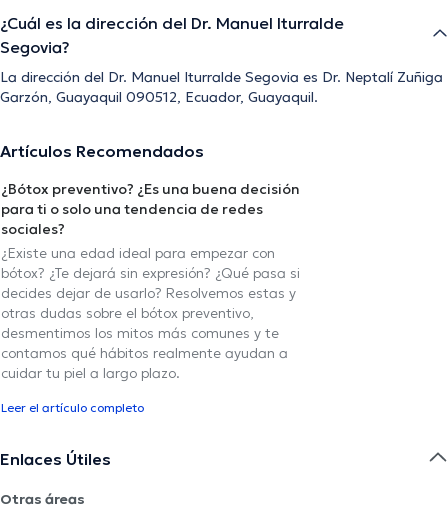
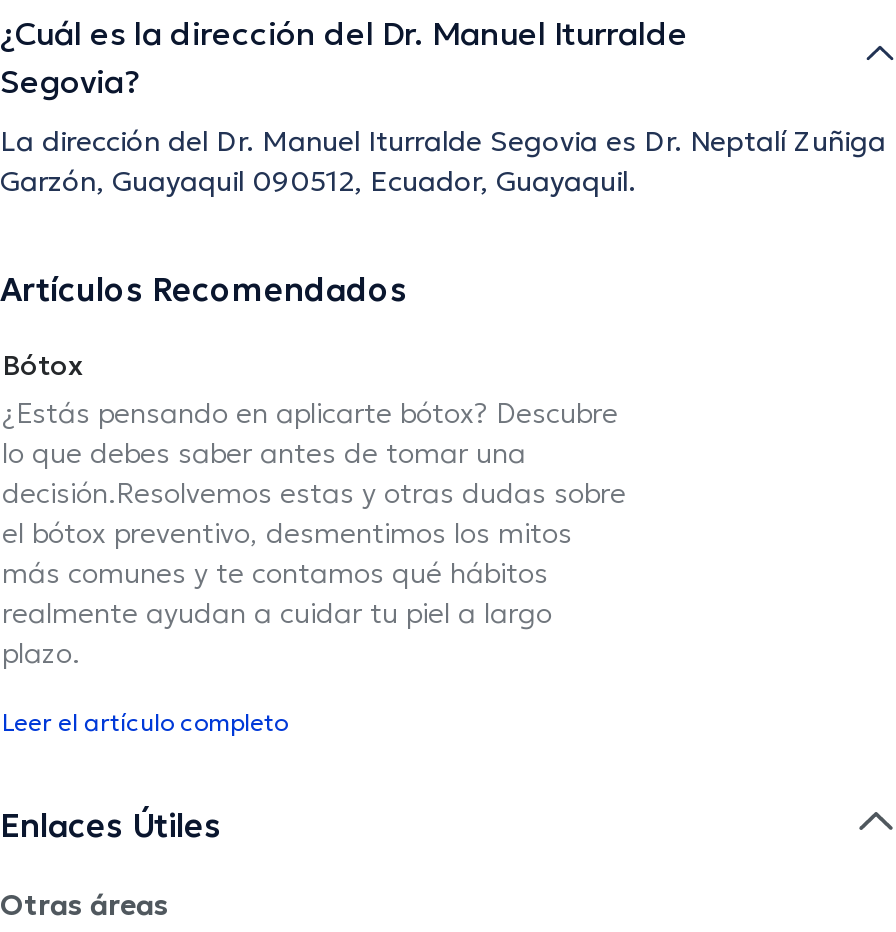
- ¿Bótox preventivo? ¿Es una buena decisión
- para ti o solo una tendencia de redes
- sociales?
- ¿Existe una edad ideal para empezar con
- bótox? ¿Te dejará sin expresión? ¿Qué pasa si
- decides dejar de usarlo? Resolvemos estas y
- otras dudas sobre el bótox preventivo,
- desmentimos los mitos más comunes y te
- contamos qué hábitos realmente ayudan a
- cuidar tu piel a largo plazo.
+ Bótox
+ ¿Estás pensando en aplicarte bótox? Descubre
+ lo que debes saber antes de tomar una
+ decisión.Resolvemos estas y otras dudas sobre
+ el bótox preventivo, desmentimos los mitos
+ más comunes y te contamos qué hábitos
+ realmente ayudan a cuidar tu piel a largo
+ plazo.
